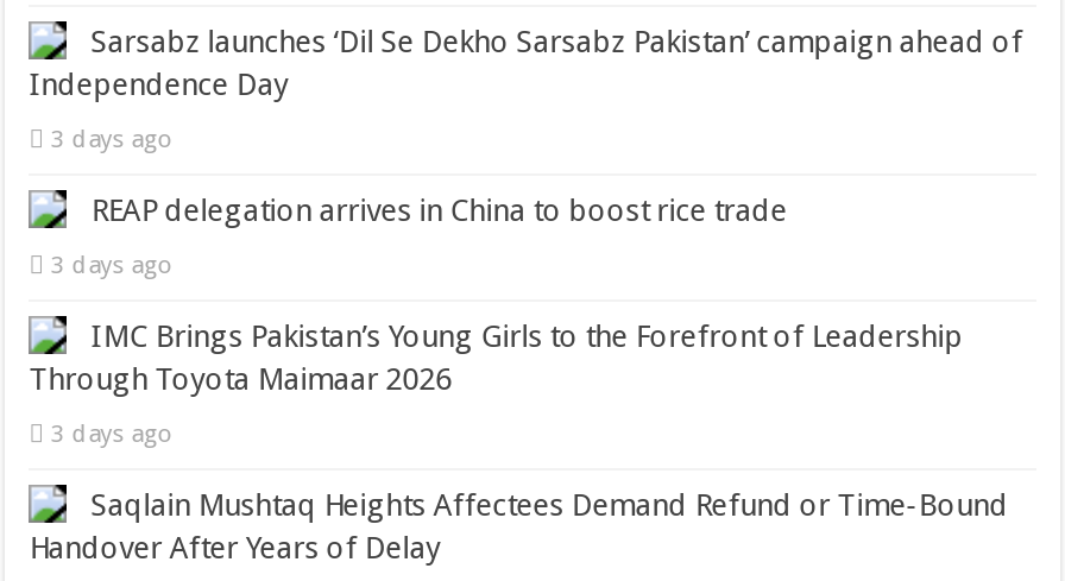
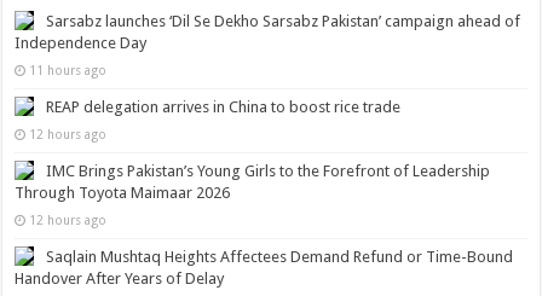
- 3 days ago
+ 11 hours ago

- 3 days ago
+ 12 hours ago

- 3 days ago
+ 12 hours ago
